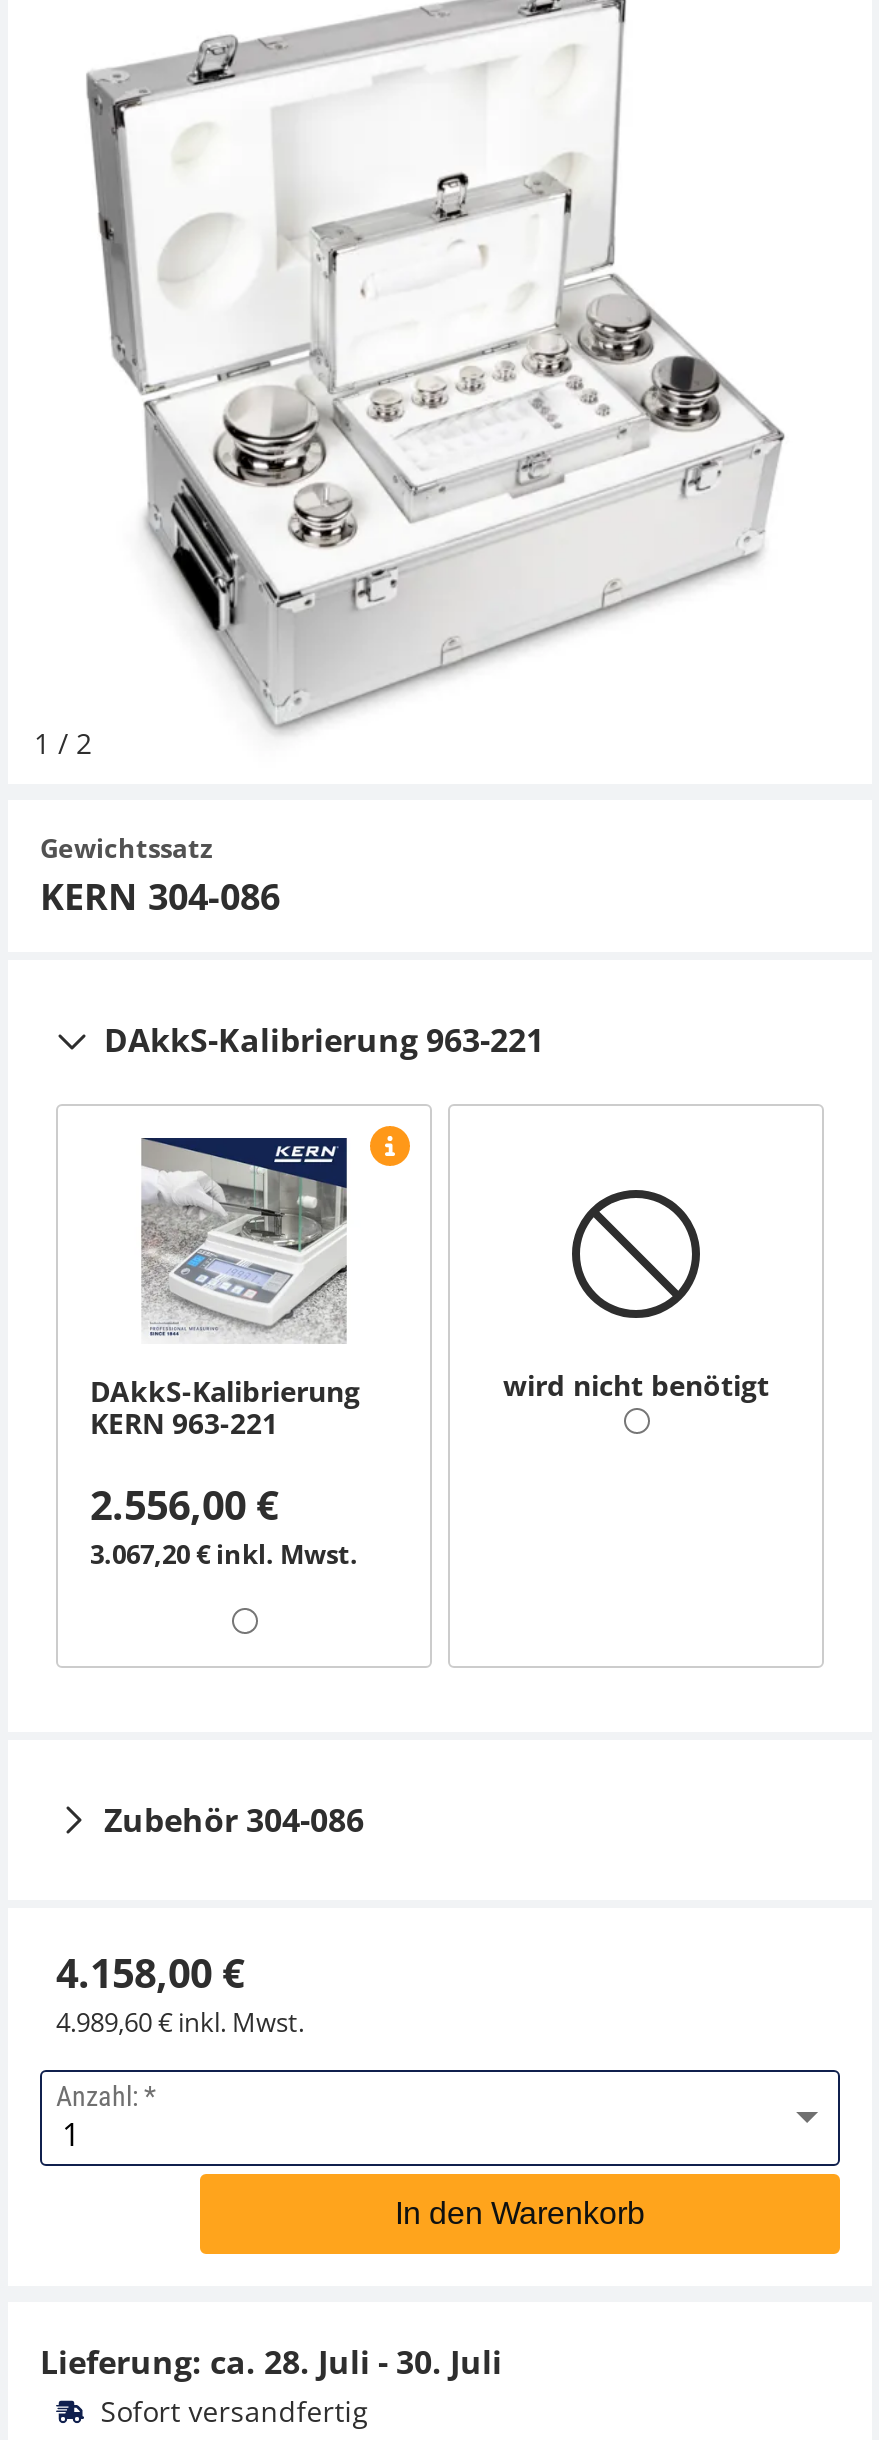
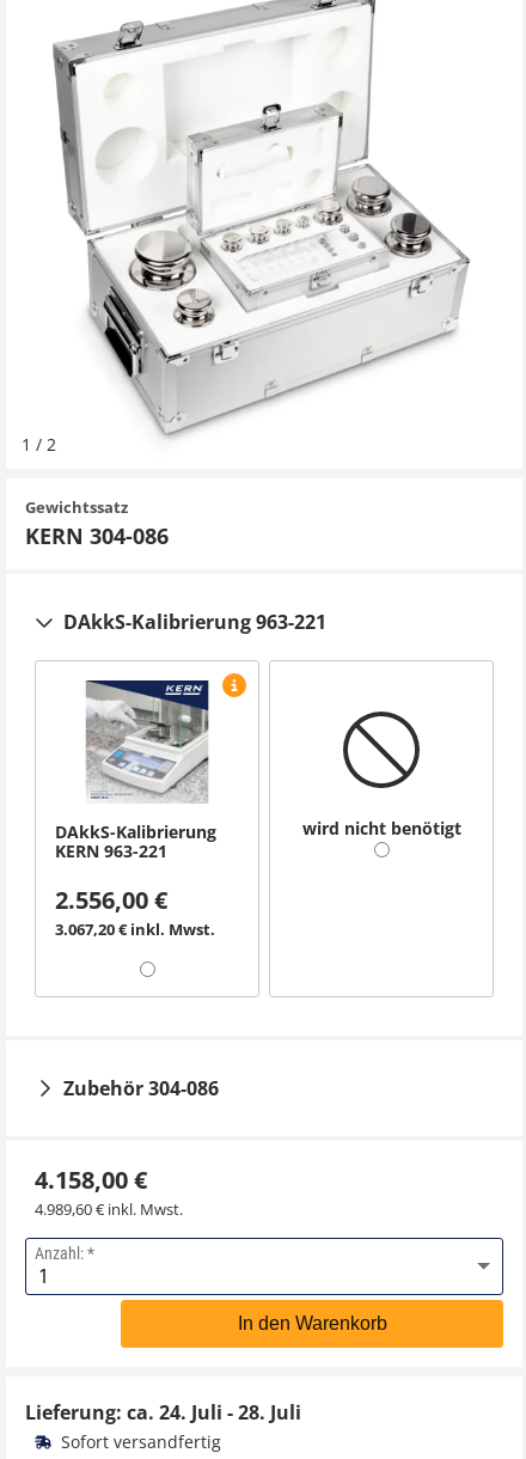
- Lieferung: ca. 28. Juli - 30. Juli
+ Lieferung: ca. 24. Juli - 28. Juli
